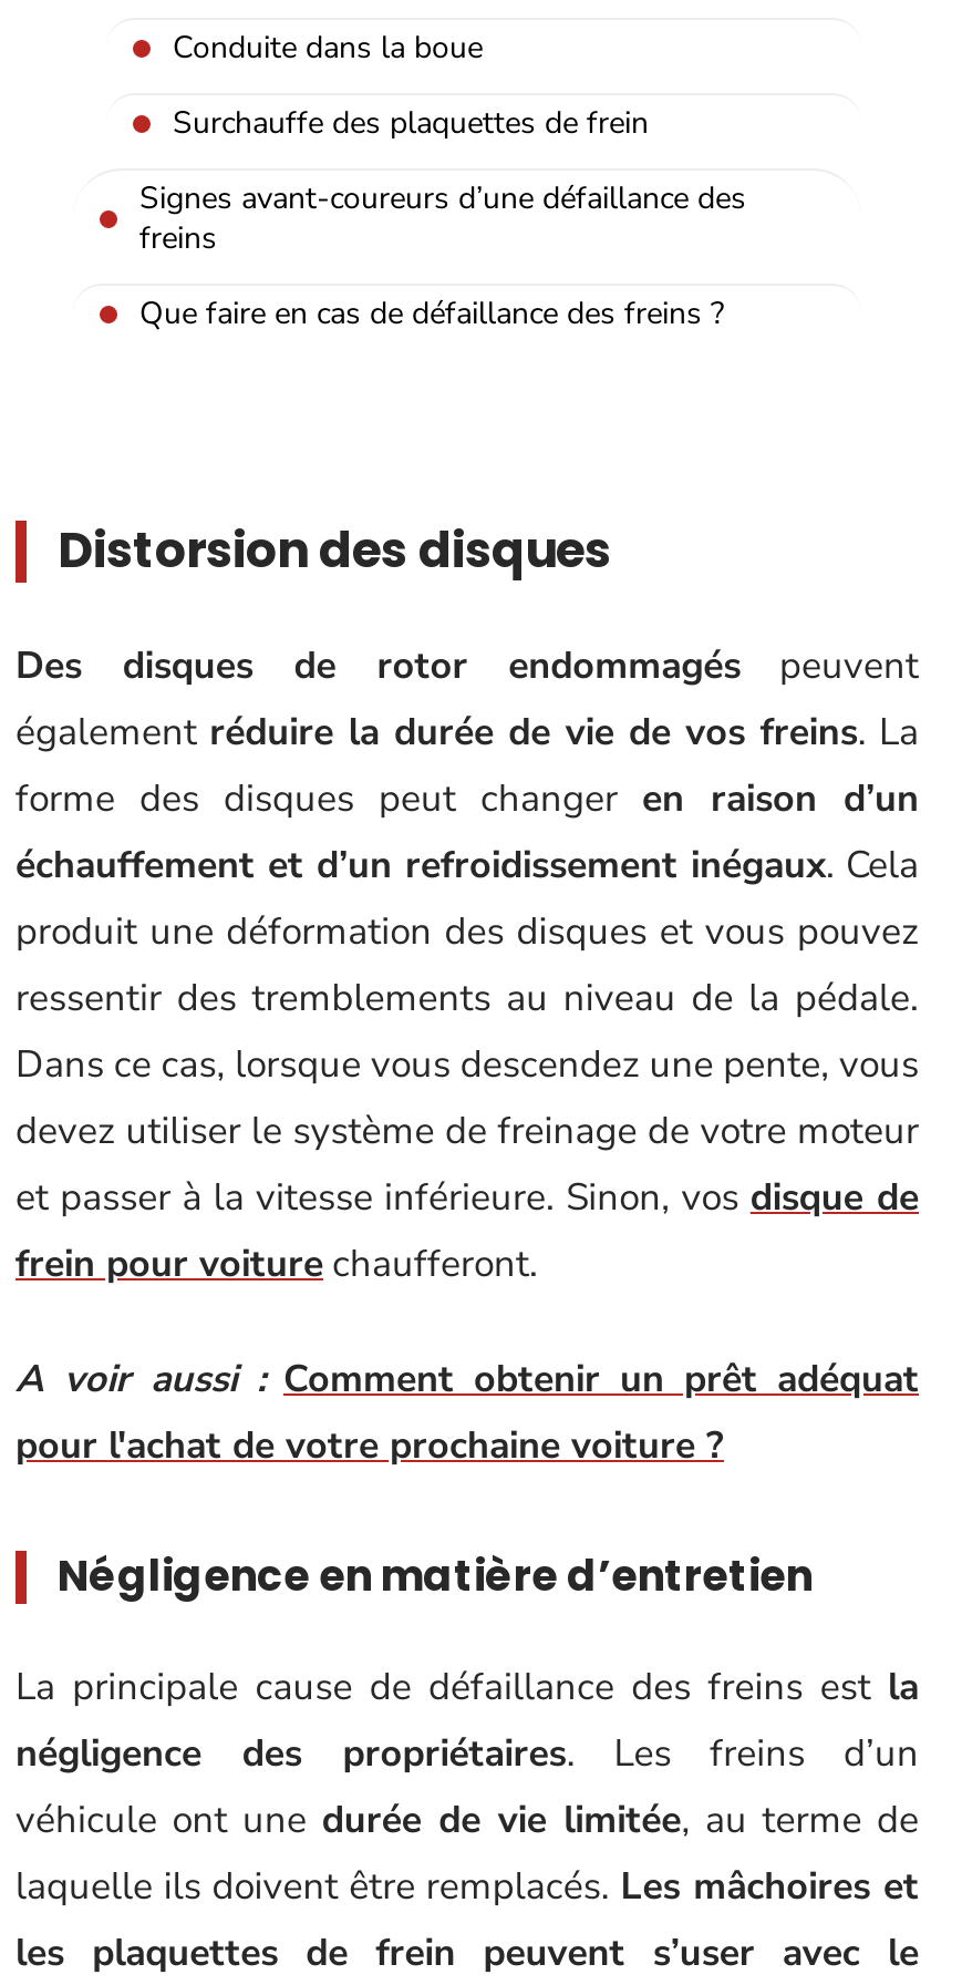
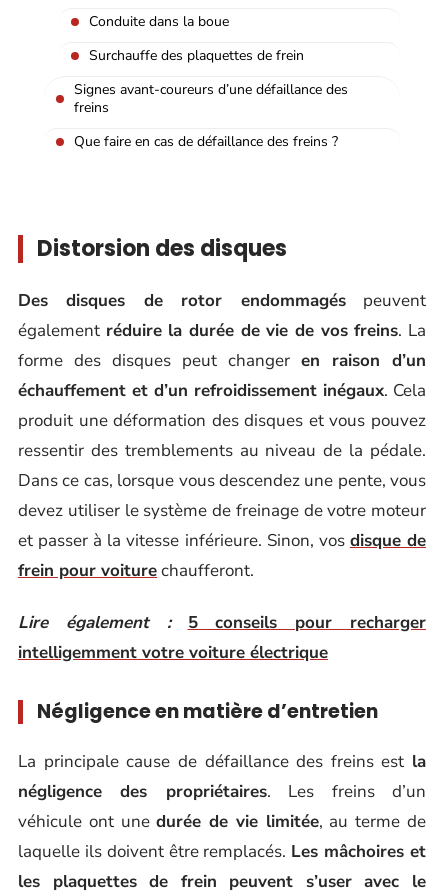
- A voir aussi : Comment obtenir un prêt adéquat
- pour l'achat de votre prochaine voiture ?
+ Lire également :
+ 5 conseils pour recharger
+ intelligemment votre voiture électrique
